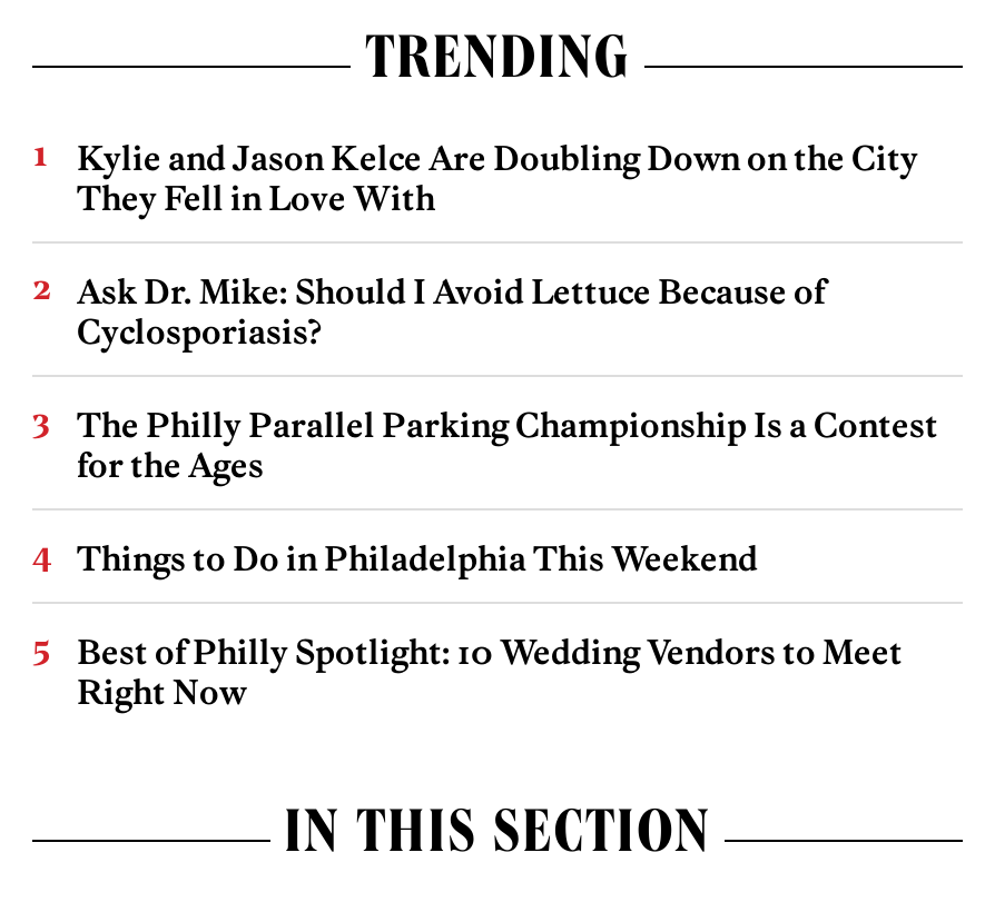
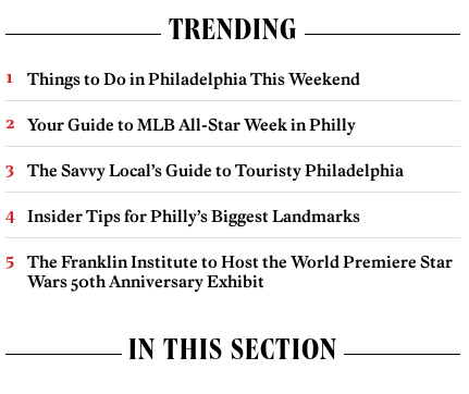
- Kylie and Jason Kelce Are Doubling Down on the City
- They Fell in Love With
- Ask Dr. Mike: Should I Avoid Lettuce Because of
- Cyclosporiasis?
- The Philly Parallel Parking Championship Is a Contest
- for the Ages

moved up: Things to Do in Philadelphia This Weekend

- Best of Philly Spotlight: 10 Wedding Vendors to Meet
- Right Now
+ Your Guide to MLB All-Star Week in Philly
+ The Savvy Local’s Guide to Touristy Philadelphia
+ Insider Tips for Philly’s Biggest Landmarks
+ The Franklin Institute to Host the World Premiere Star
+ Wars 50th Anniversary Exhibit
